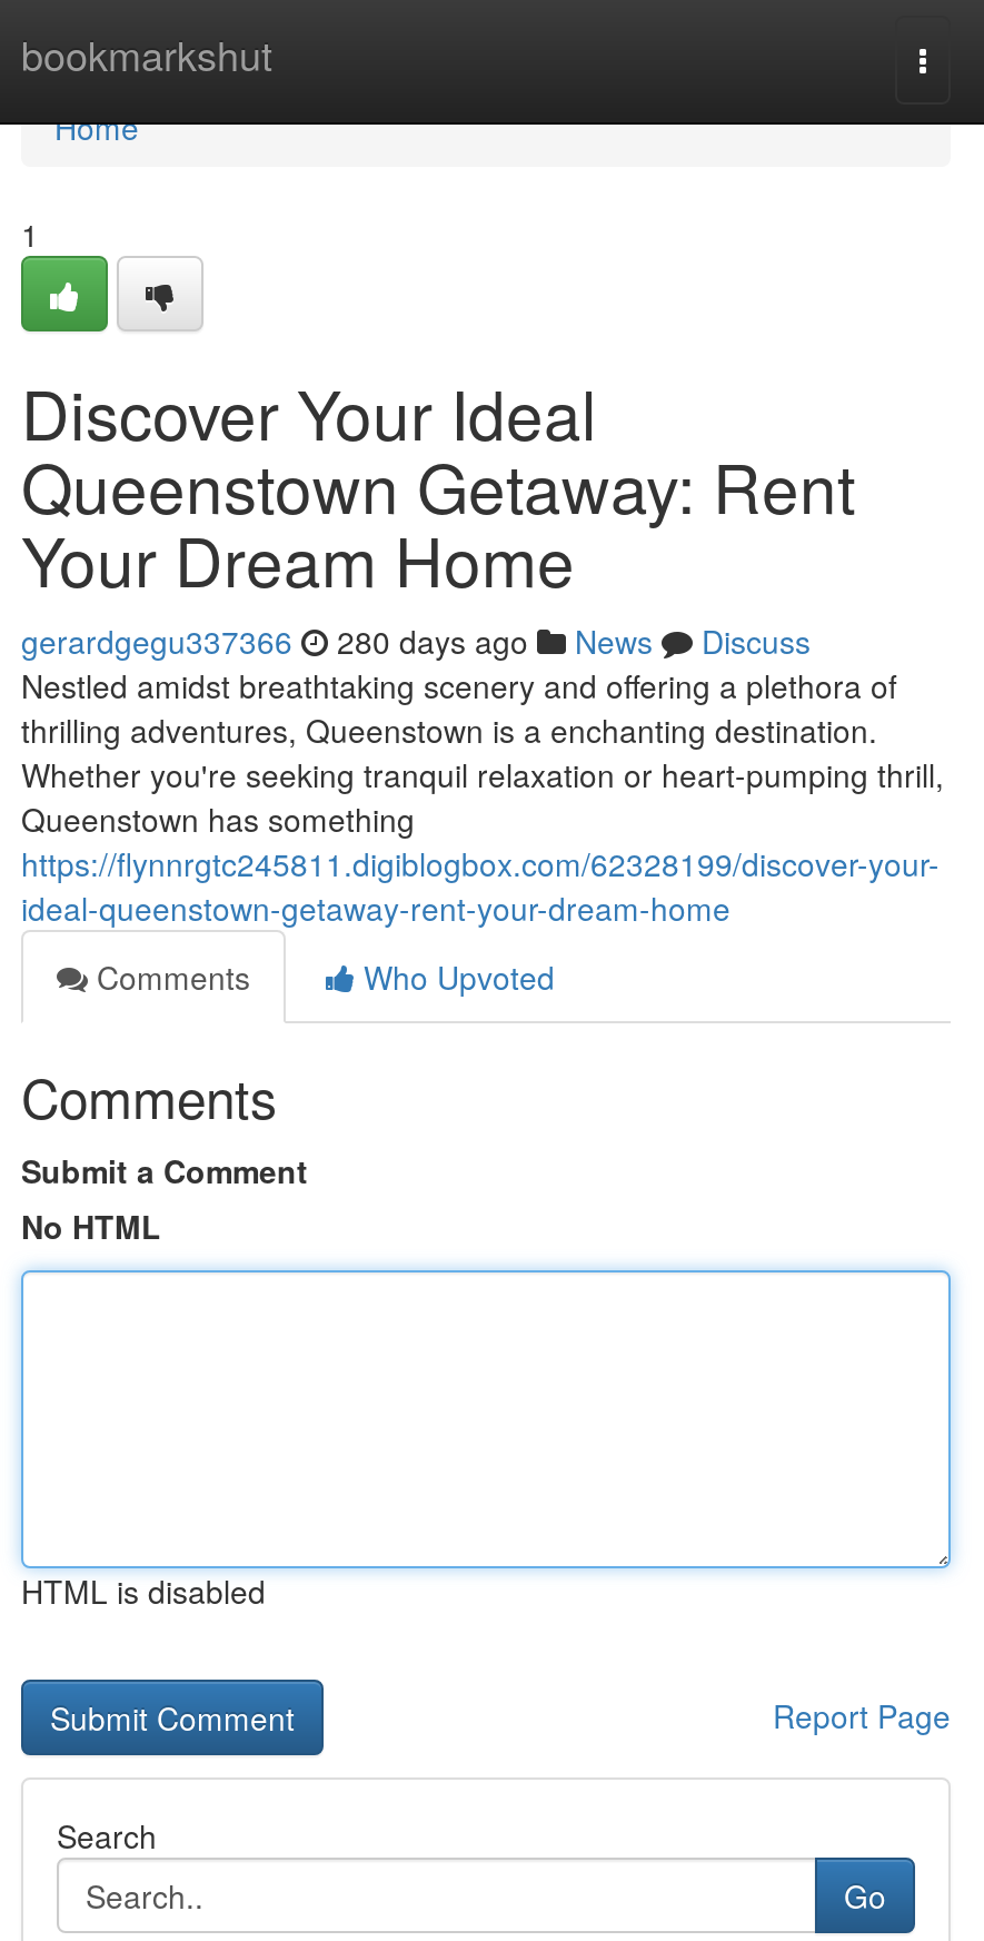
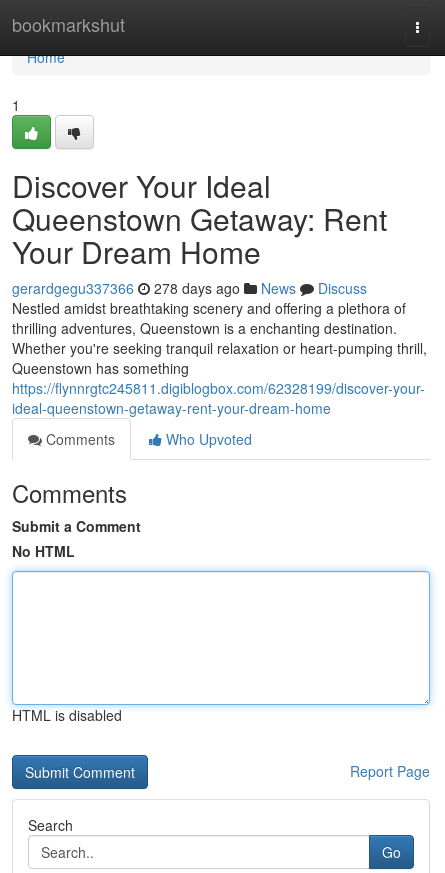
- gerardgegu337366 280 days ago News Discuss
+ gerardgegu337366 278 days ago News Discuss
